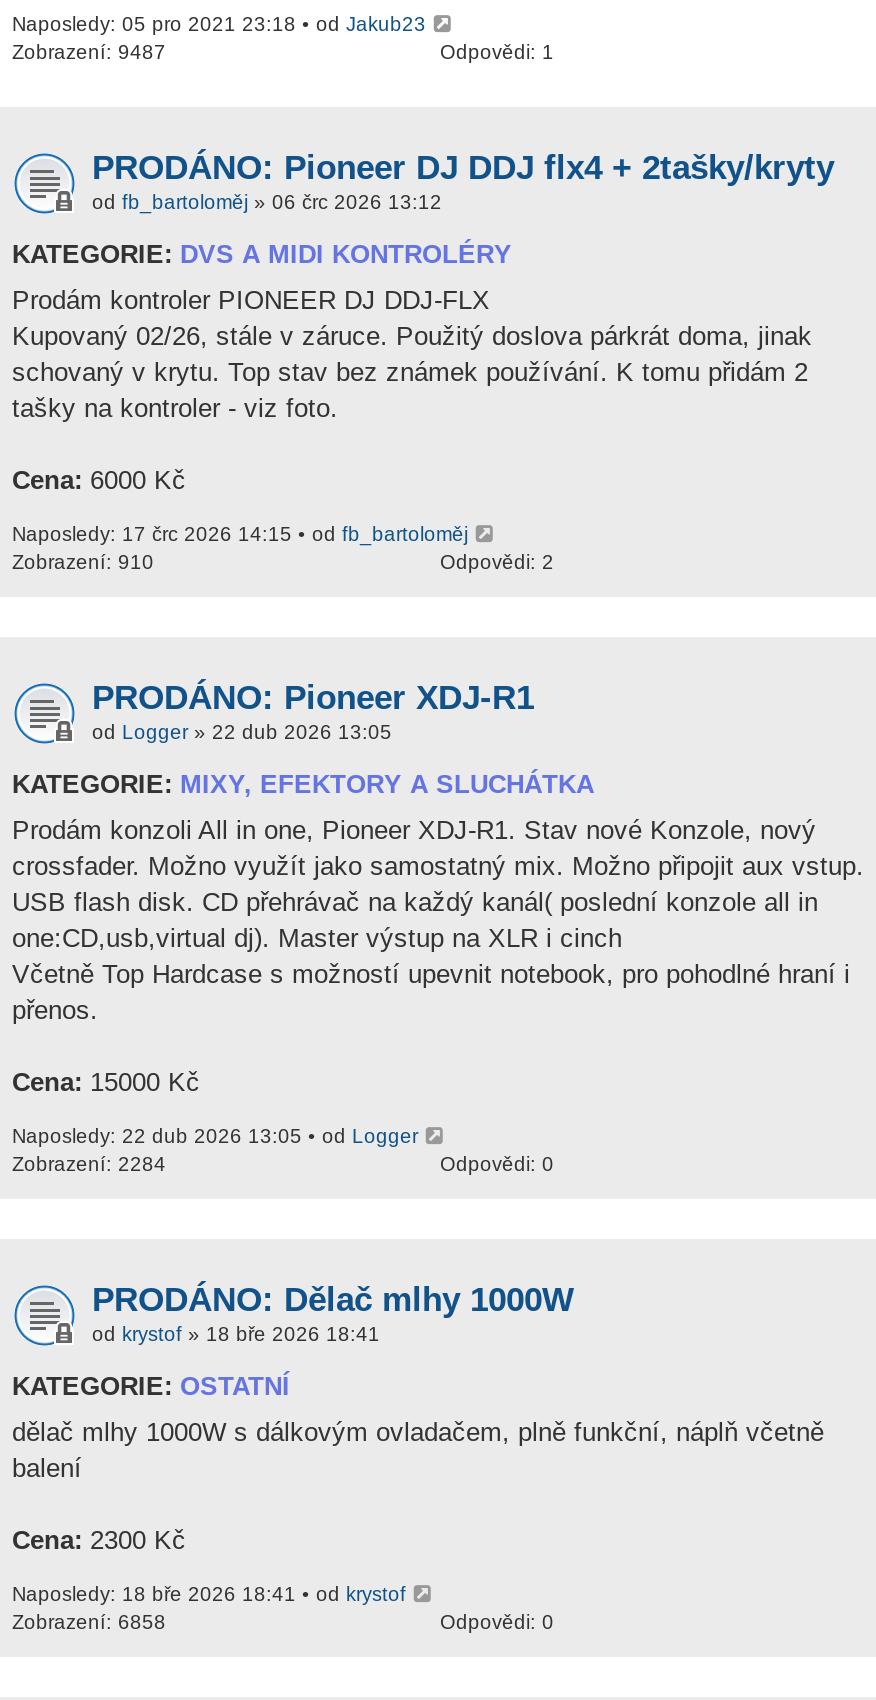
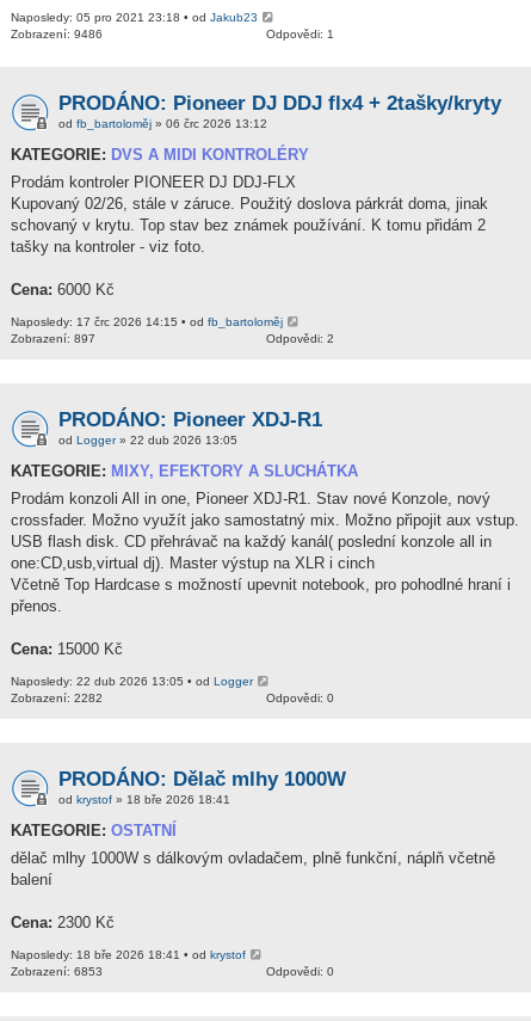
- Zobrazení: 9487
+ Zobrazení: 9486

- Zobrazení: 910
+ Zobrazení: 897

- Zobrazení: 2284
+ Zobrazení: 2282

- Zobrazení: 6858
+ Zobrazení: 6853
